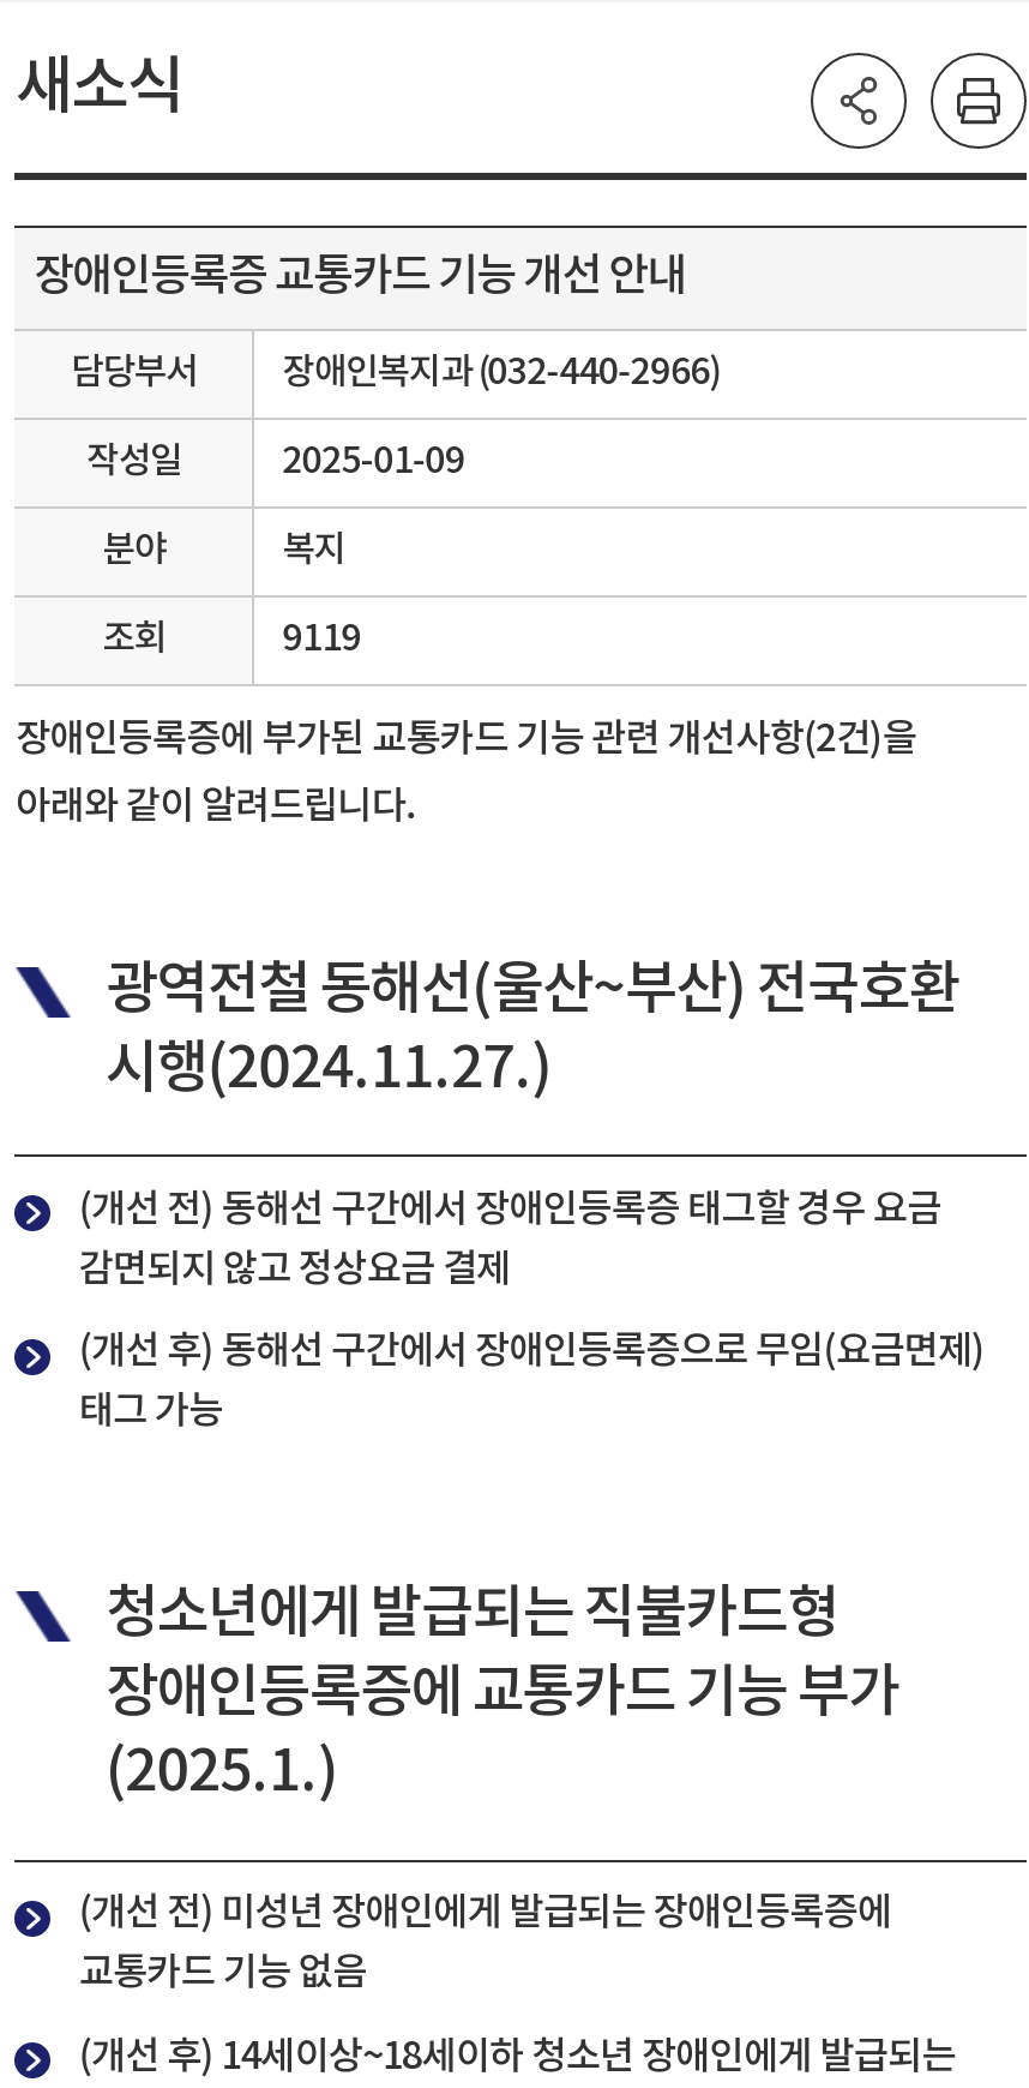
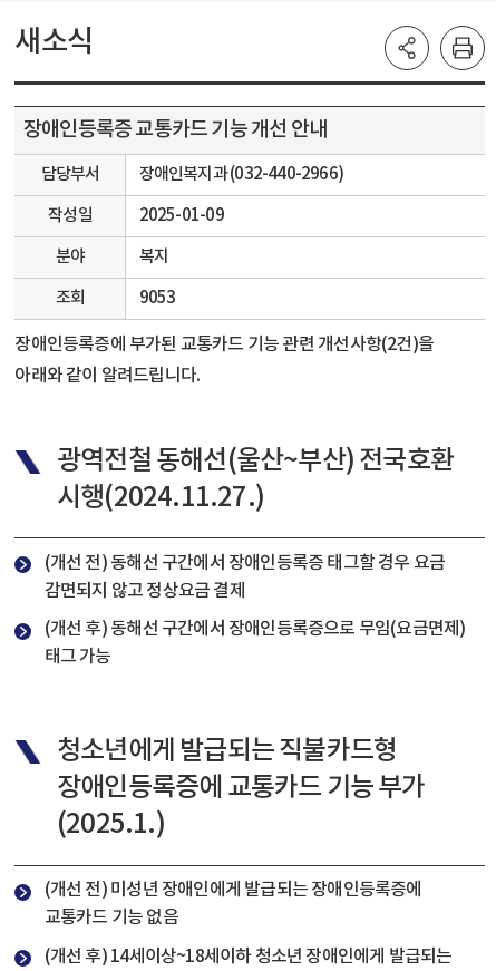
- 9119
+ 9053
